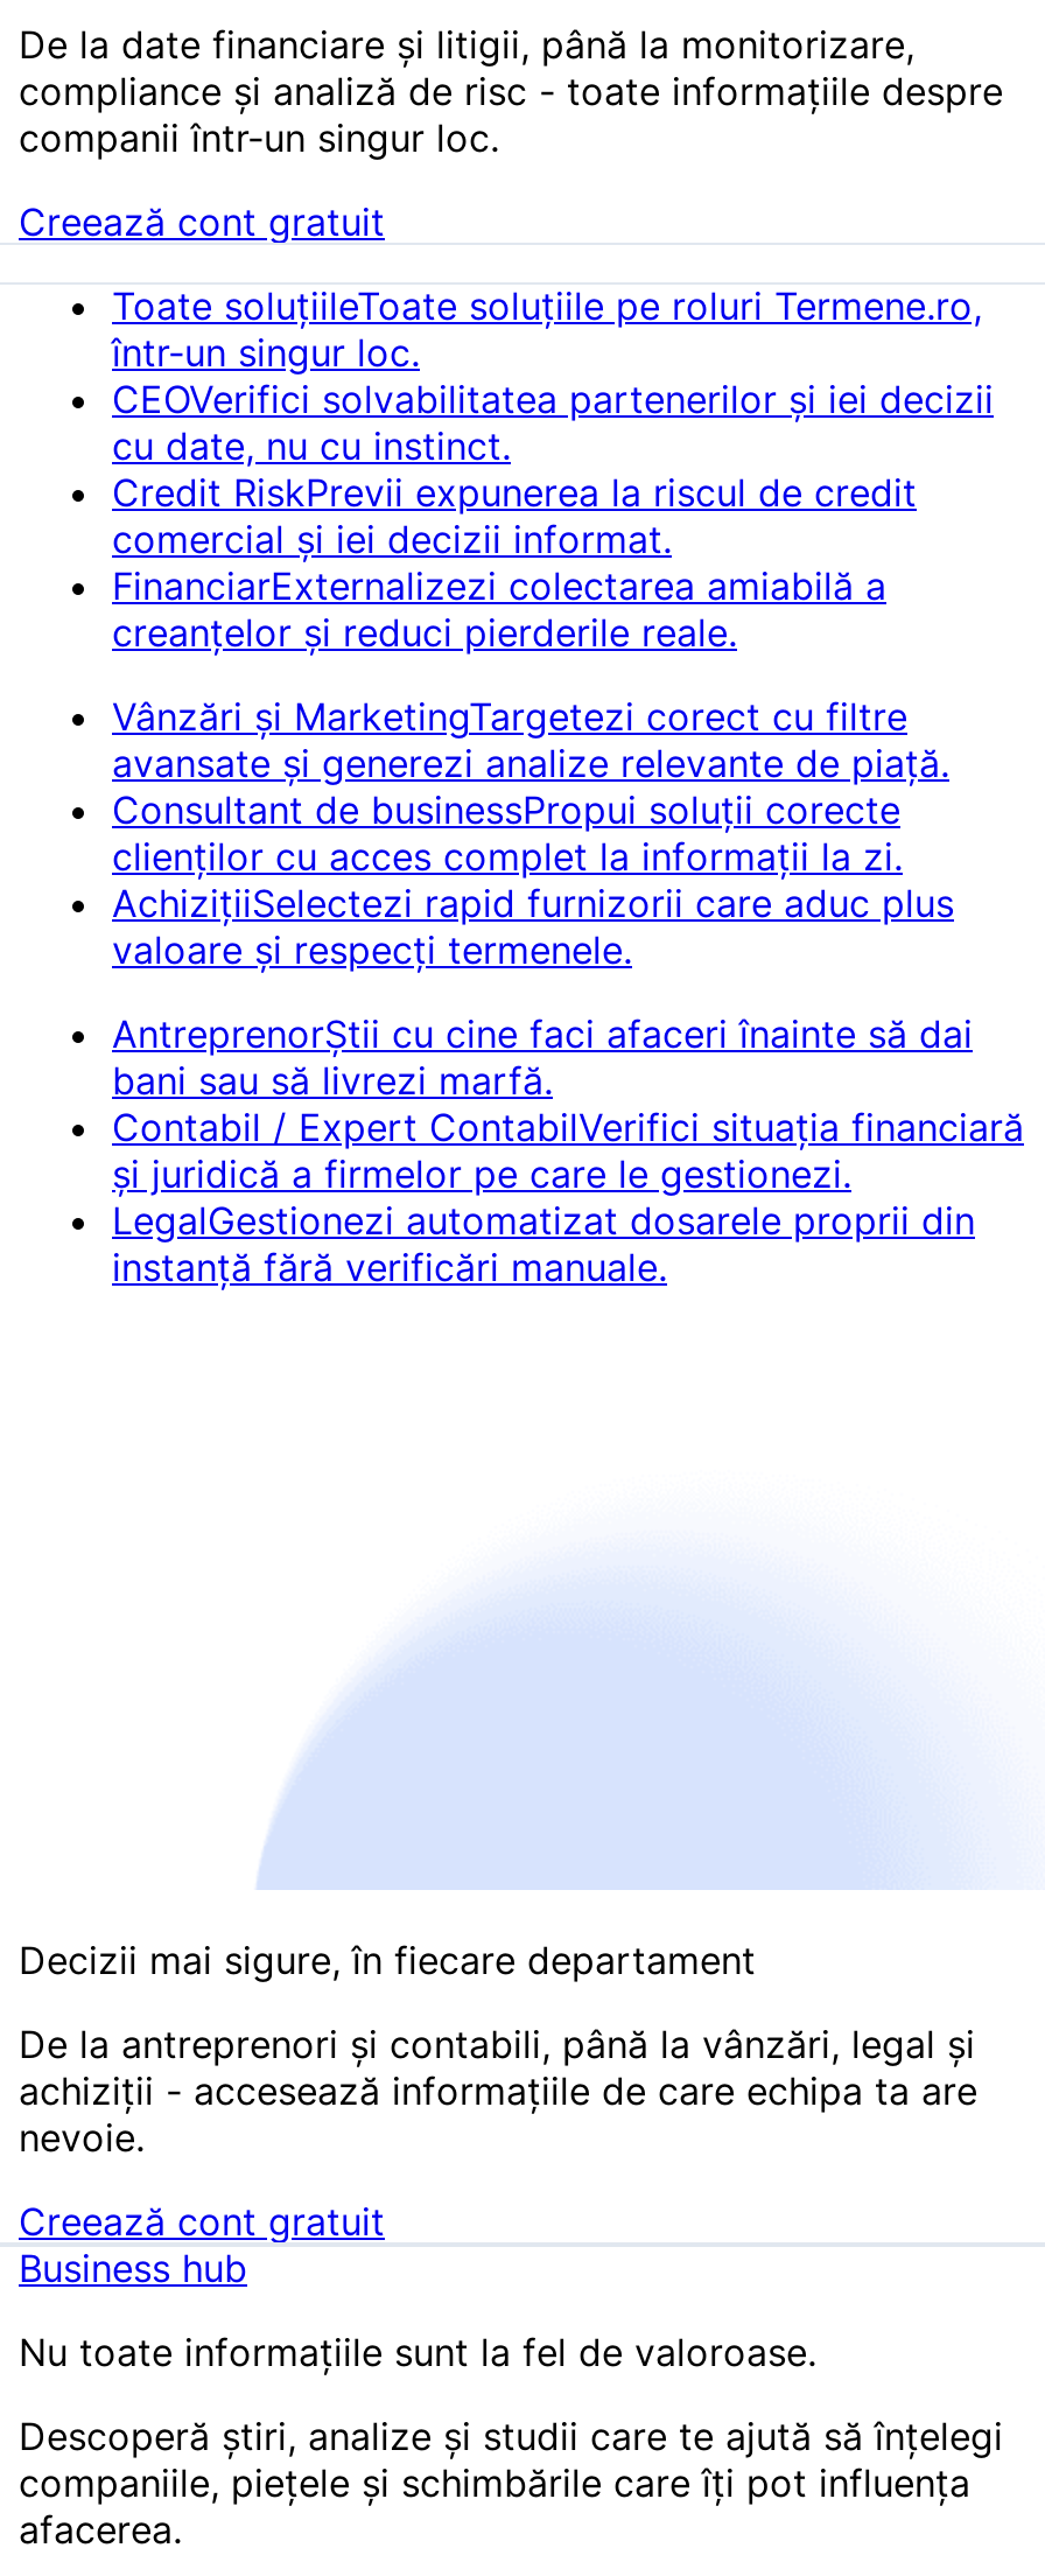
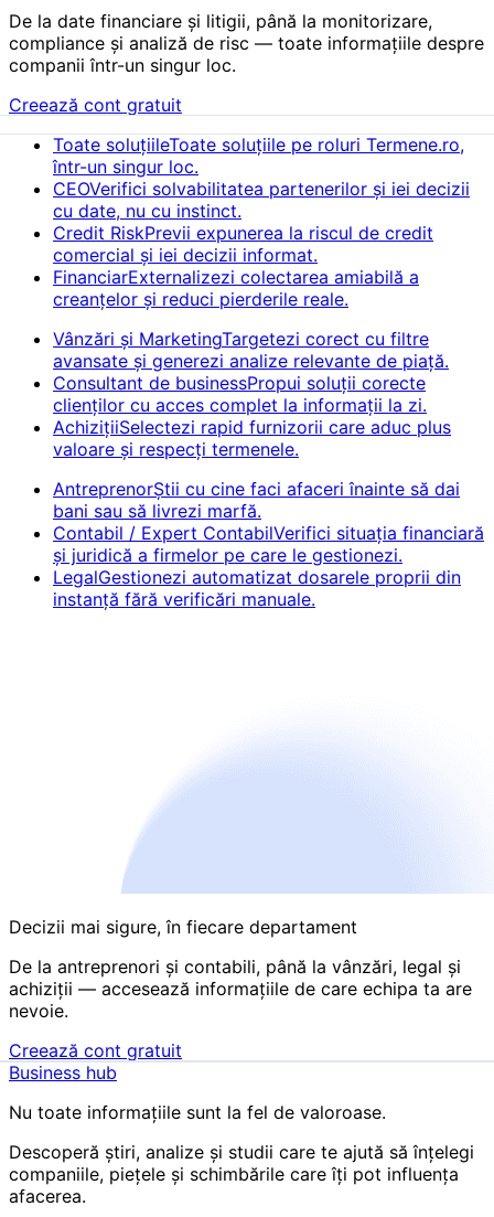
- compliance și analiză de risc - toate informațiile despre
+ compliance și analiză de risc — toate informațiile despre

- achiziții - accesează informațiile de care echipa ta are
+ achiziții — accesează informațiile de care echipa ta are
